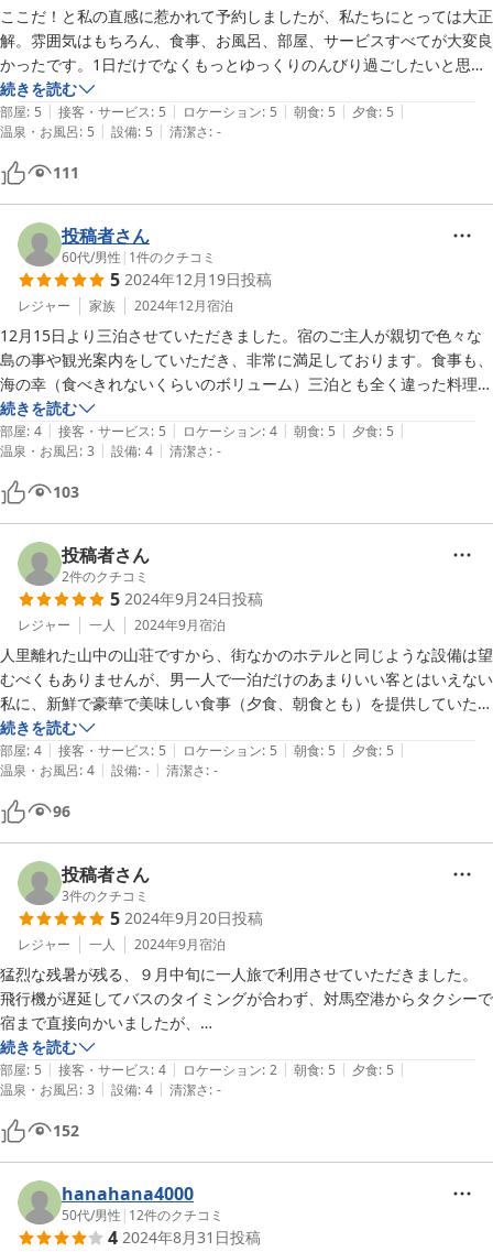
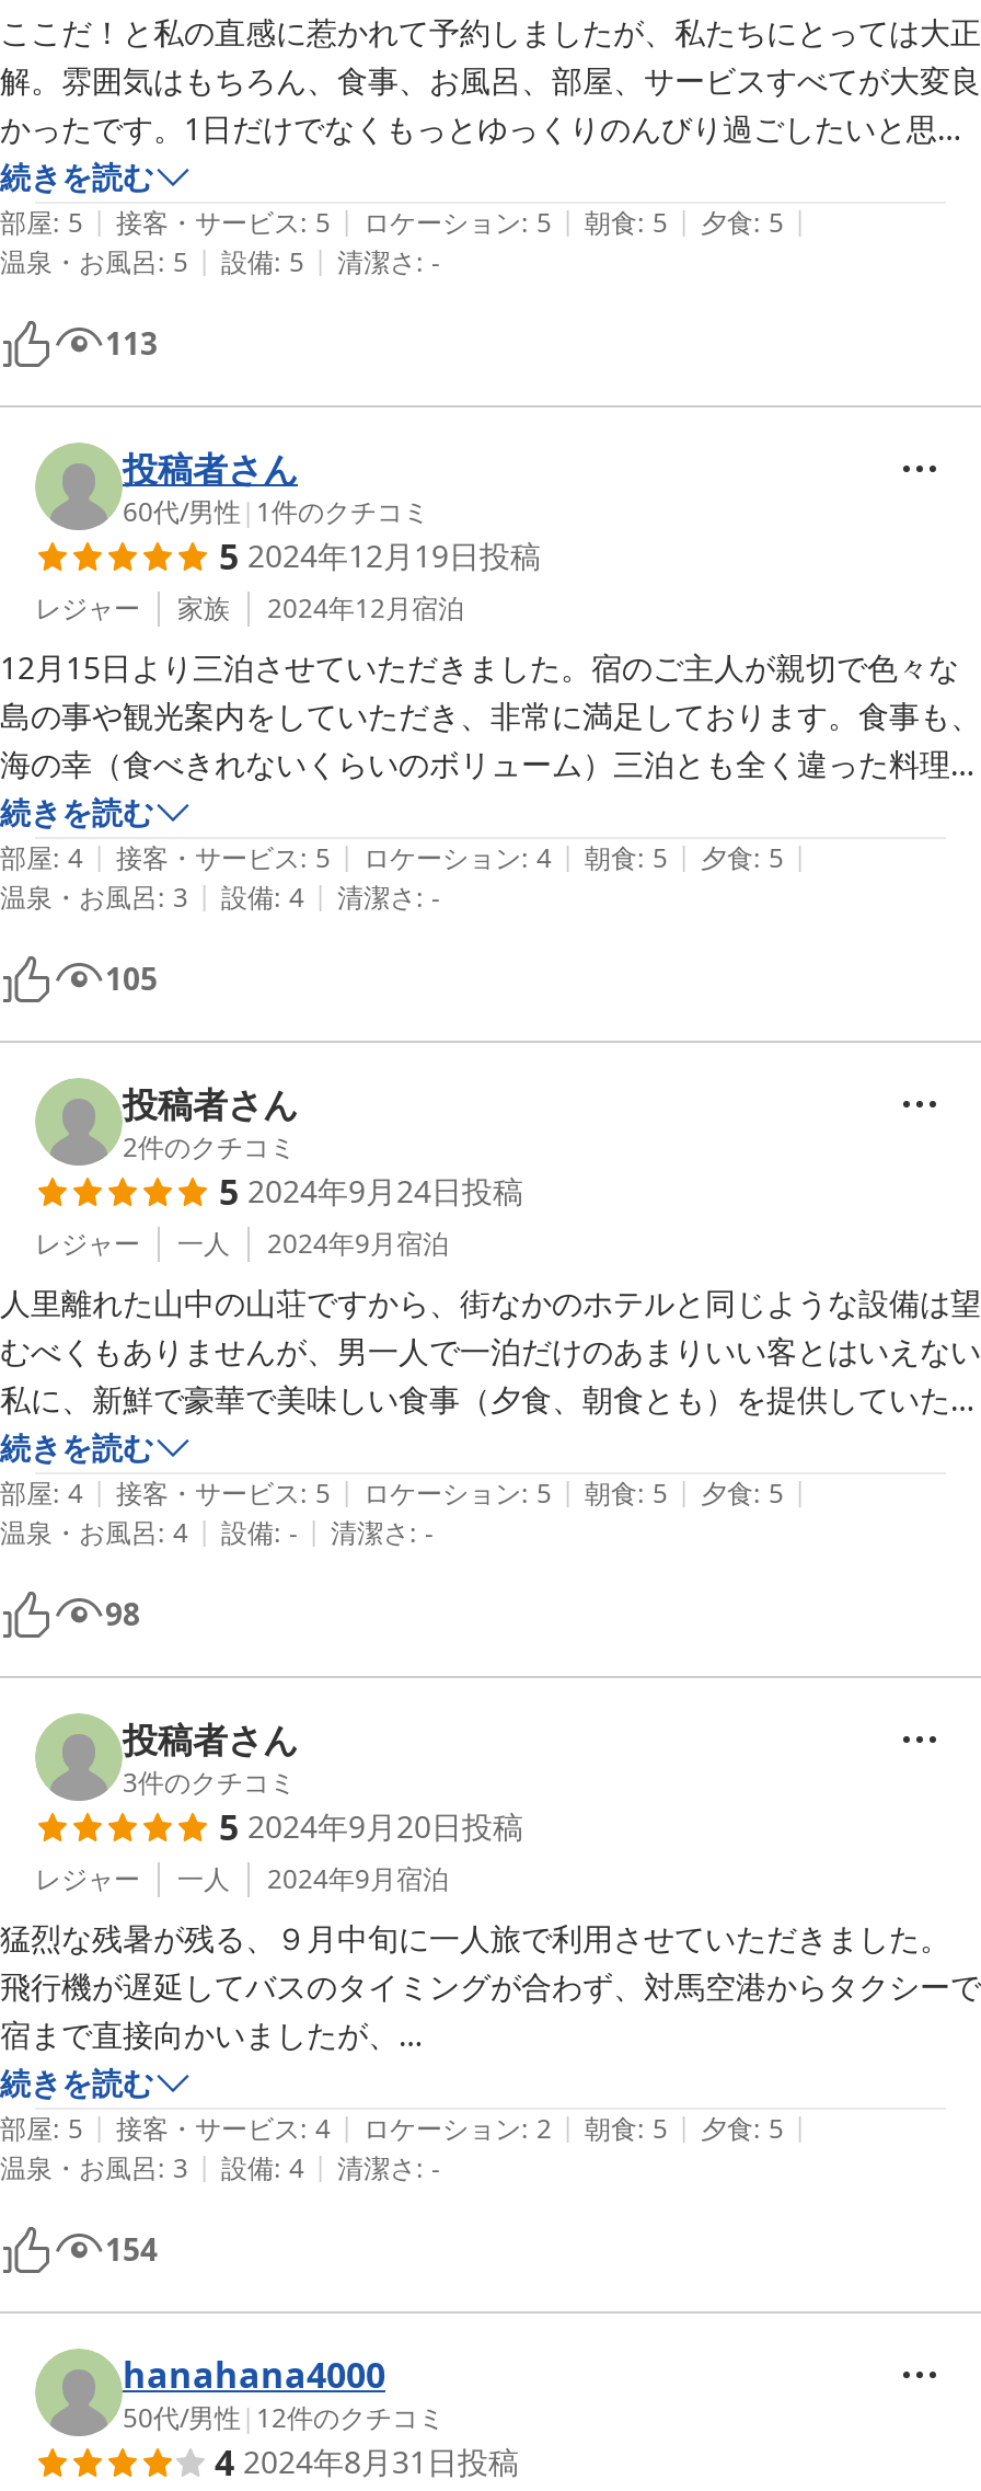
- 111
+ 113

- 103
+ 105

- 96
+ 98

- 152
+ 154
